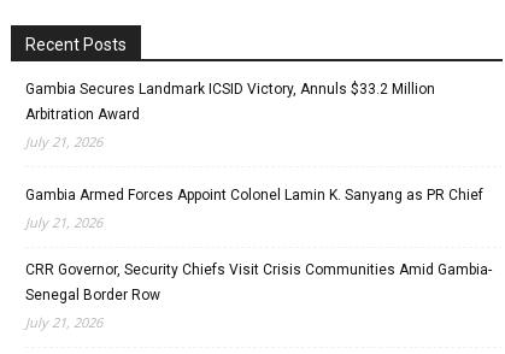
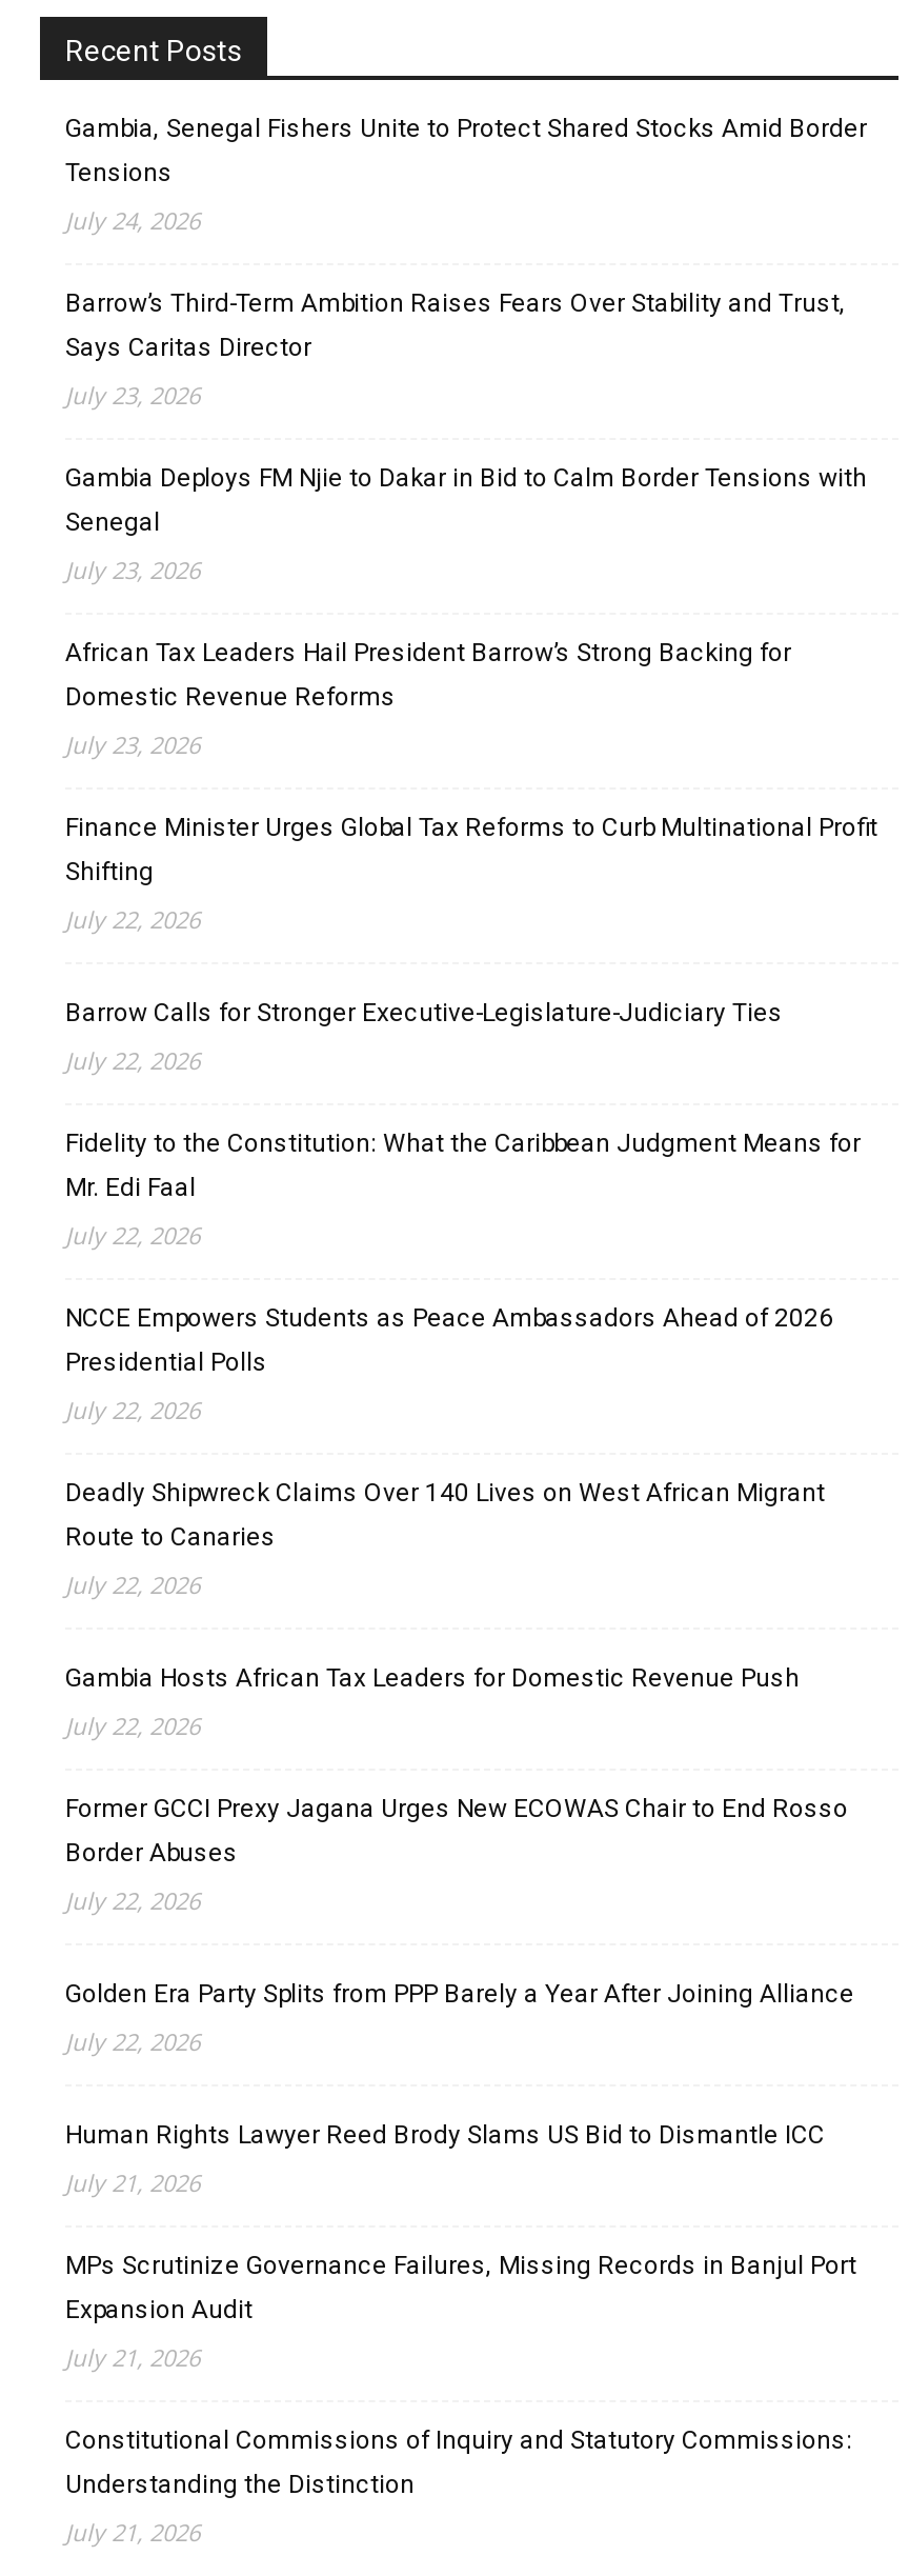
- Gambia Secures Landmark ICSID Victory, Annuls $33.2 Million
- Arbitration Award
+ Gambia, Senegal Fishers Unite to Protect Shared Stocks Amid Border
+ Tensions
+ July 24, 2026
+ Barrow’s Third-Term Ambition Raises Fears Over Stability and Trust,
+ Says Caritas Director
+ July 23, 2026
+ Gambia Deploys FM Njie to Dakar in Bid to Calm Border Tensions with
+ Senegal
+ July 23, 2026
+ African Tax Leaders Hail President Barrow’s Strong Backing for
+ Domestic Revenue Reforms
+ July 23, 2026
+ Finance Minister Urges Global Tax Reforms to Curb Multinational Profit
+ Shifting
+ July 22, 2026
+ Barrow Calls for Stronger Executive-Legislature-Judiciary Ties
+ July 22, 2026
+ Fidelity to the Constitution: What the Caribbean Judgment Means for
+ Mr. Edi Faal
+ July 22, 2026
+ NCCE Empowers Students as Peace Ambassadors Ahead of 2026
+ Presidential Polls
+ July 22, 2026
+ Deadly Shipwreck Claims Over 140 Lives on West African Migrant
+ Route to Canaries
+ July 22, 2026
+ Gambia Hosts African Tax Leaders for Domestic Revenue Push
+ July 22, 2026
+ Former GCCI Prexy Jagana Urges New ECOWAS Chair to End Rosso
+ Border Abuses
+ July 22, 2026
+ Golden Era Party Splits from PPP Barely a Year After Joining Alliance
+ July 22, 2026
+ Human Rights Lawyer Reed Brody Slams US Bid to Dismantle ICC

- Gambia Armed Forces Appoint Colonel Lamin K. Sanyang as PR Chief
+ MPs Scrutinize Governance Failures, Missing Records in Banjul Port
+ Expansion Audit

- CRR Governor, Security Chiefs Visit Crisis Communities Amid Gambia-
+ Constitutional Commissions of Inquiry and Statutory Commissions:

- Senegal Border Row
+ Understanding the Distinction
